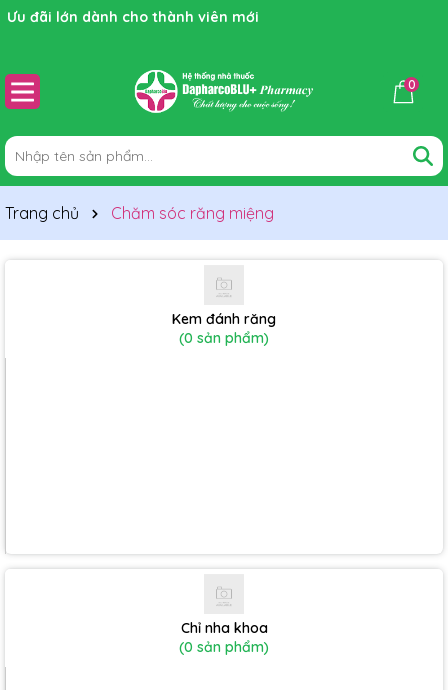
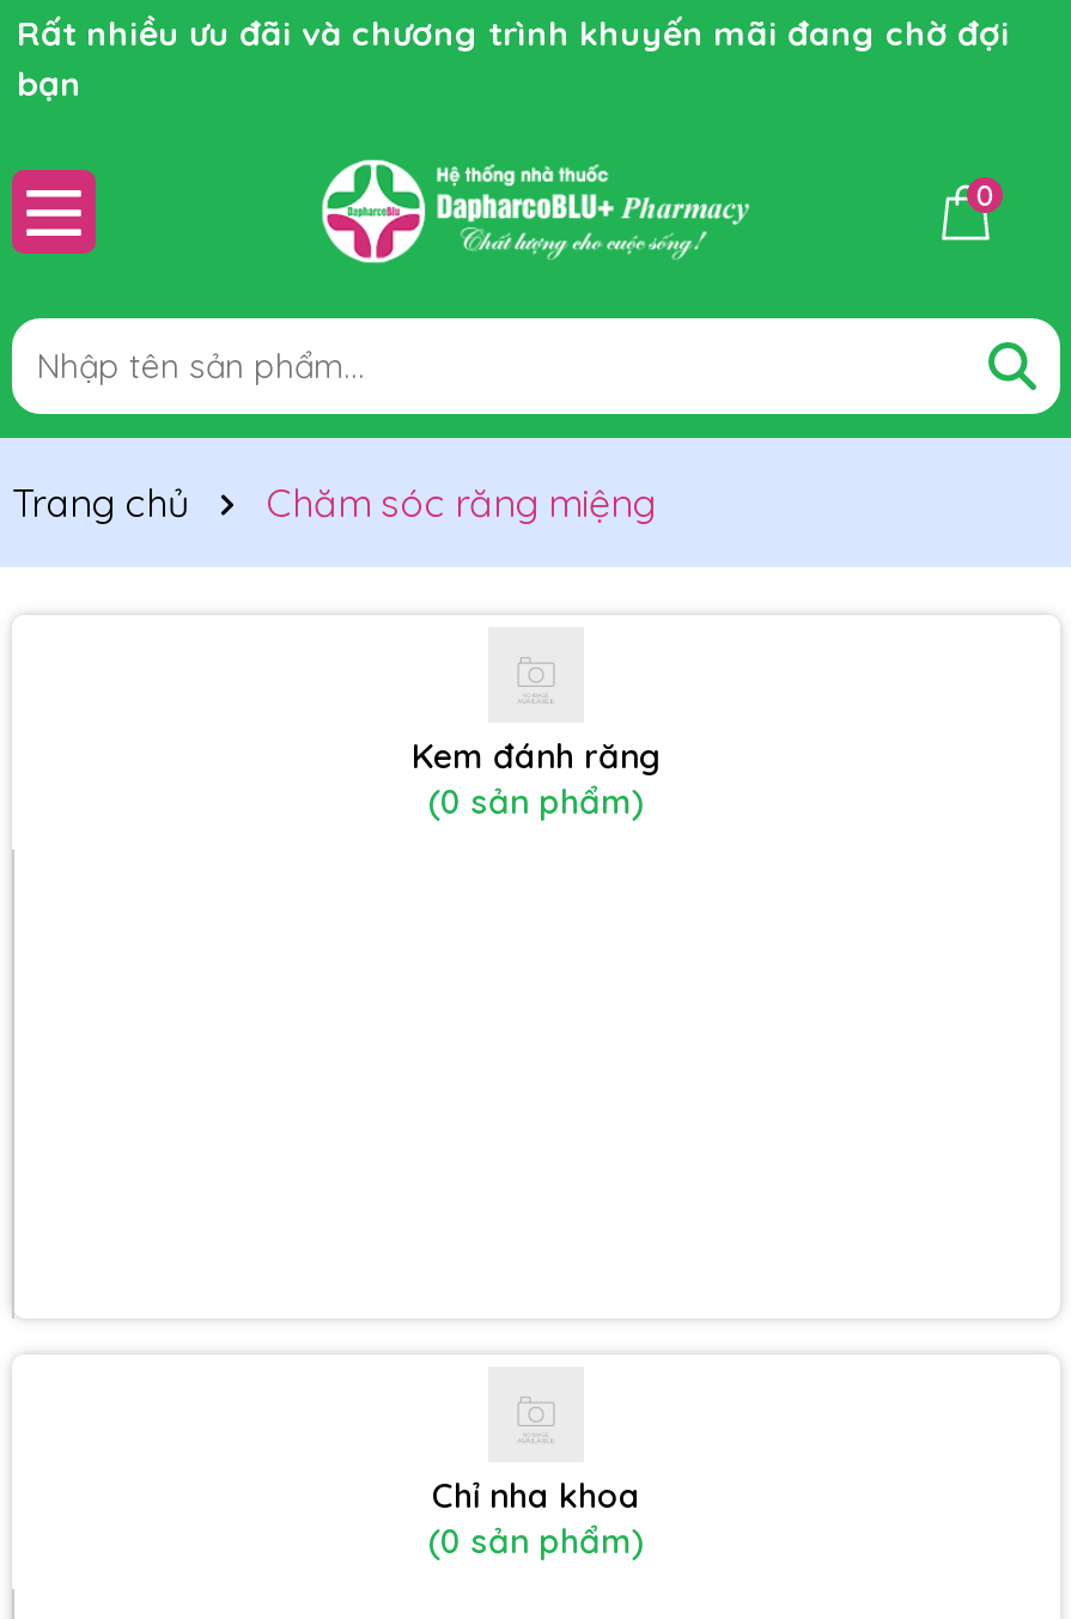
- Ưu đãi lớn dành cho thành viên mới
+ Rất nhiều ưu đãi và chương trình khuyến mãi đang chờ đợi
+ bạn
